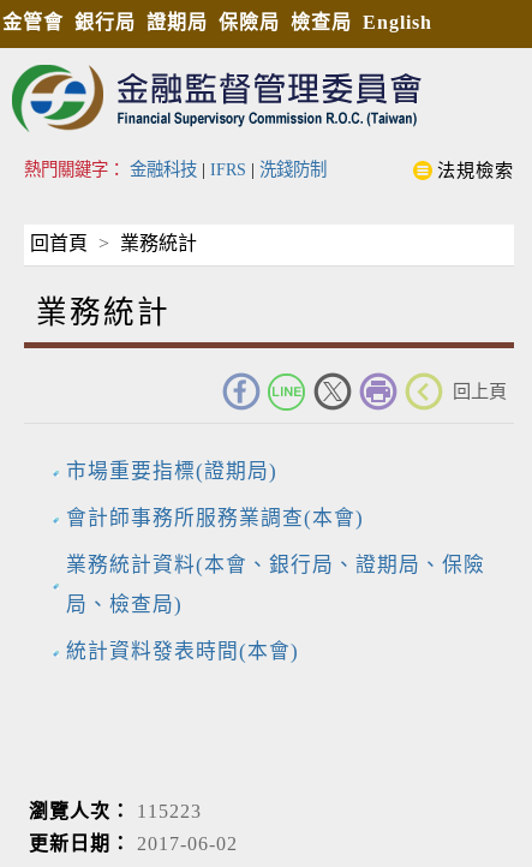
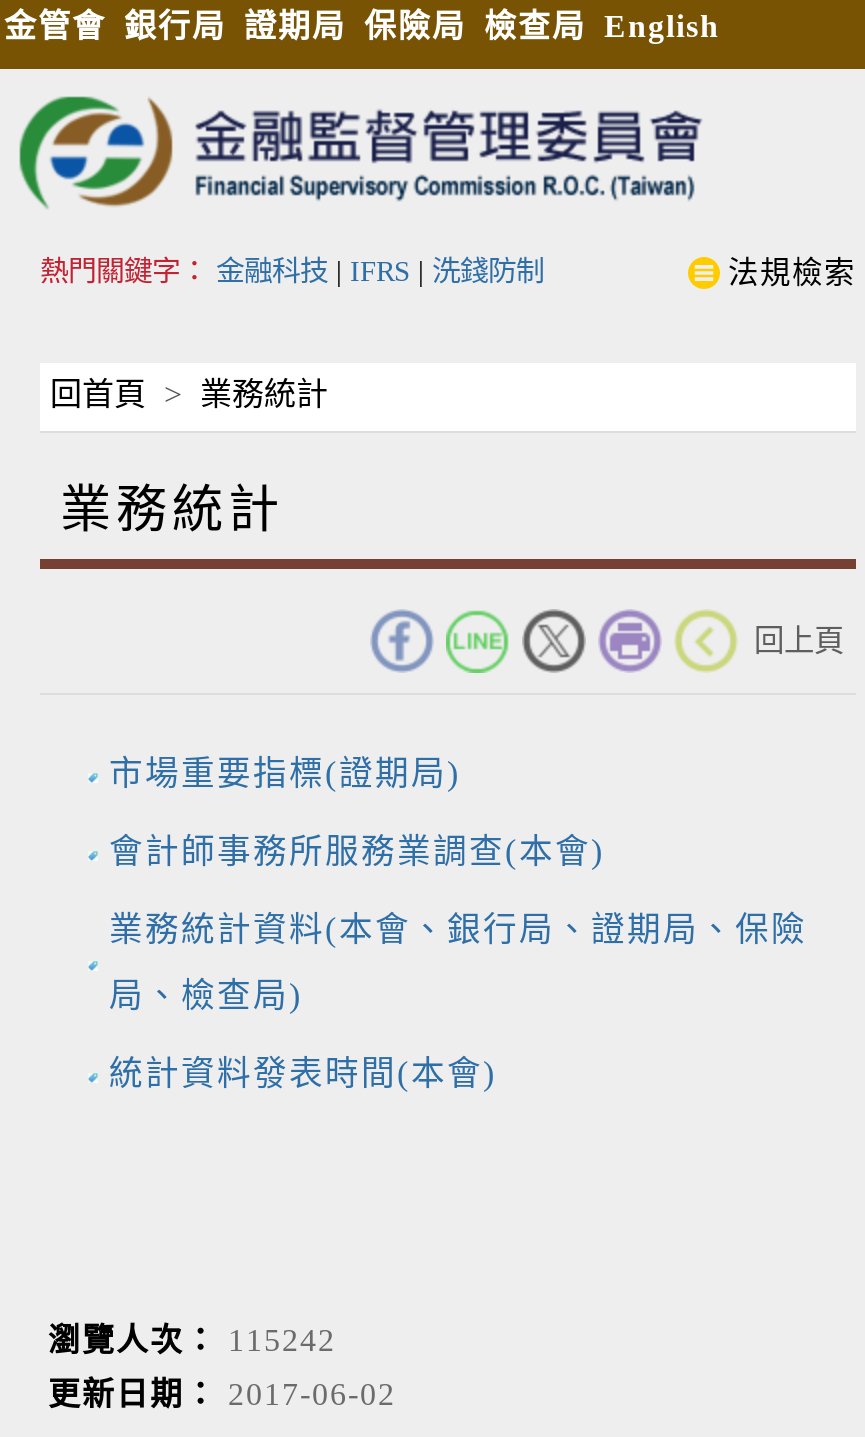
- 瀏覽人次：115223
+ 瀏覽人次：115242
